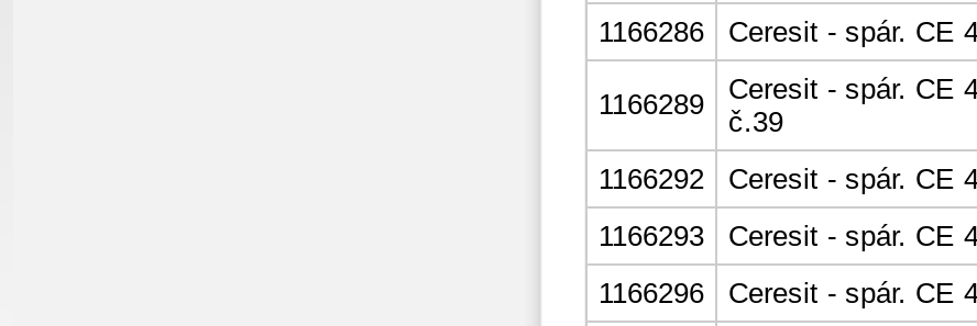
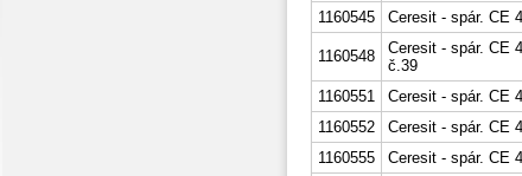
- 1166286
+ 1160545

- 1166289
+ 1160548

- 1166292
+ 1160551

- 1166293
+ 1160552

- 1166296
+ 1160555
